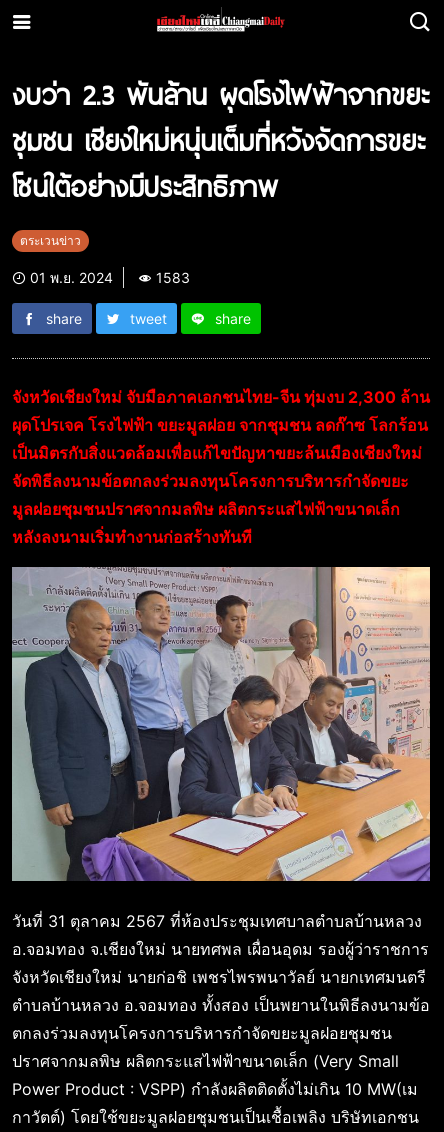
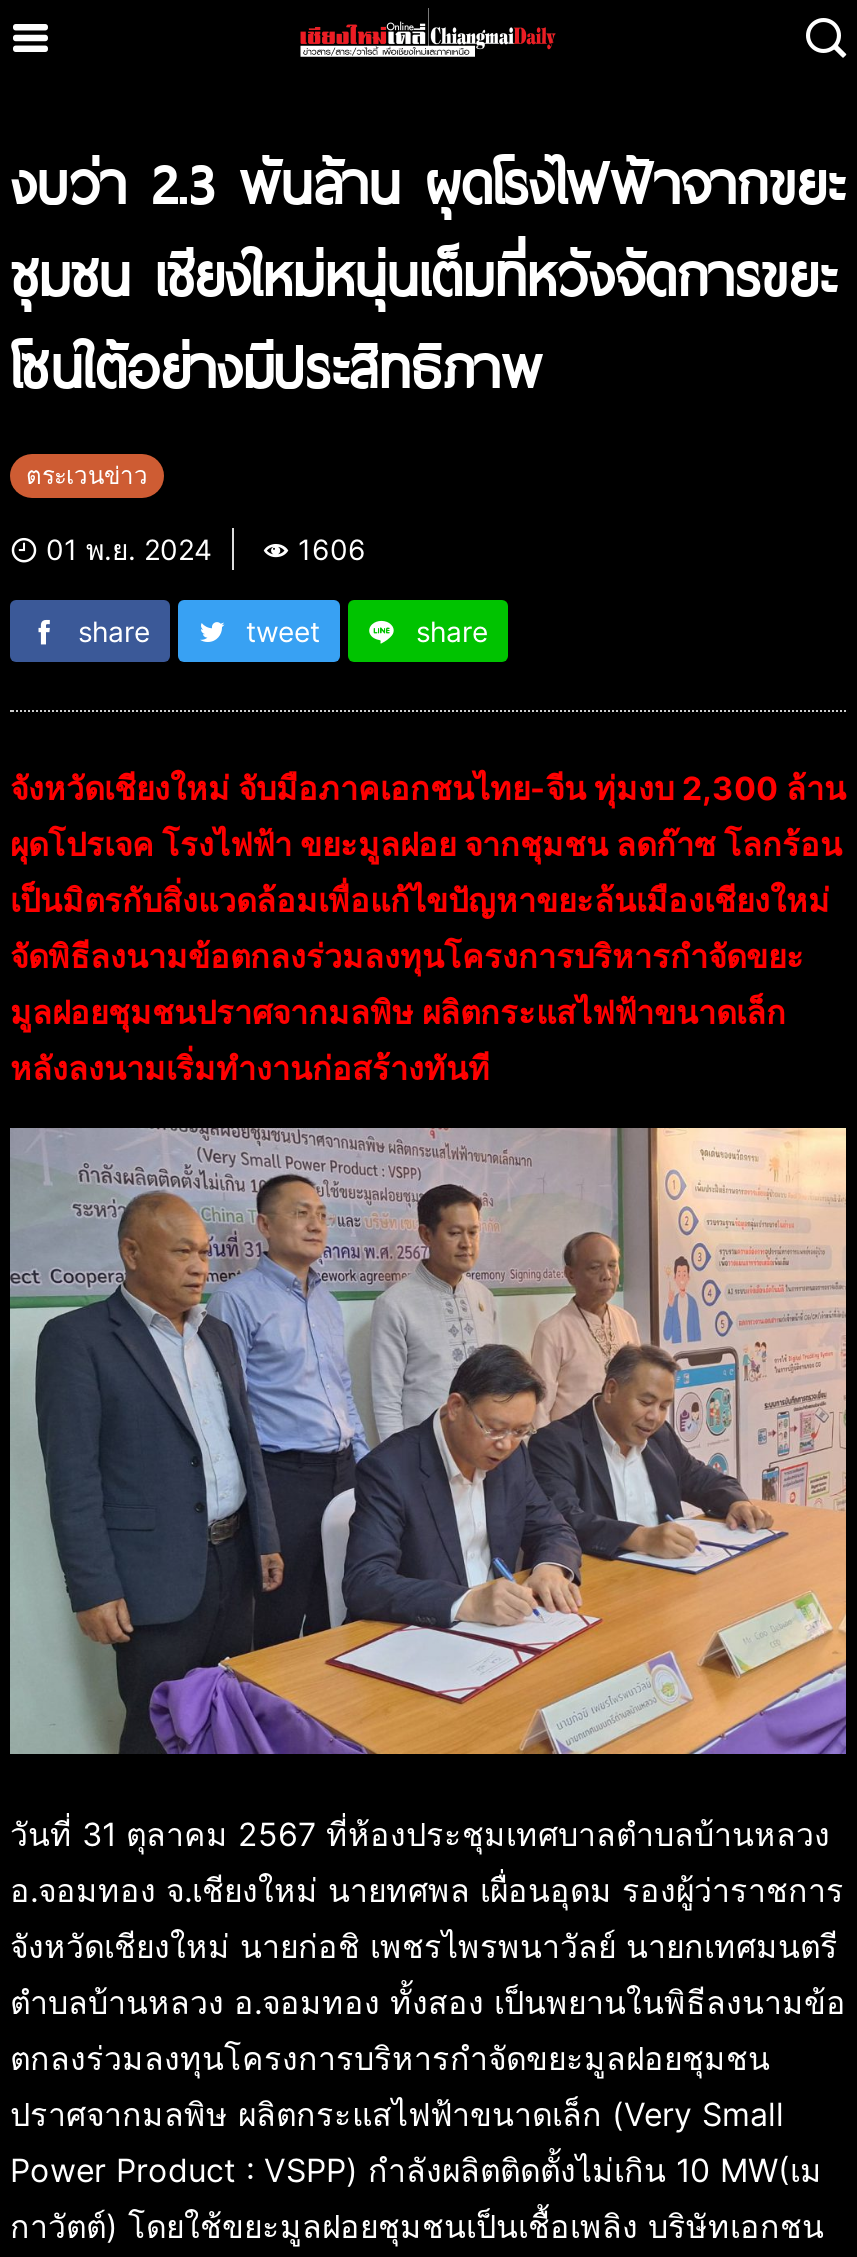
- 1583
+ 1606
